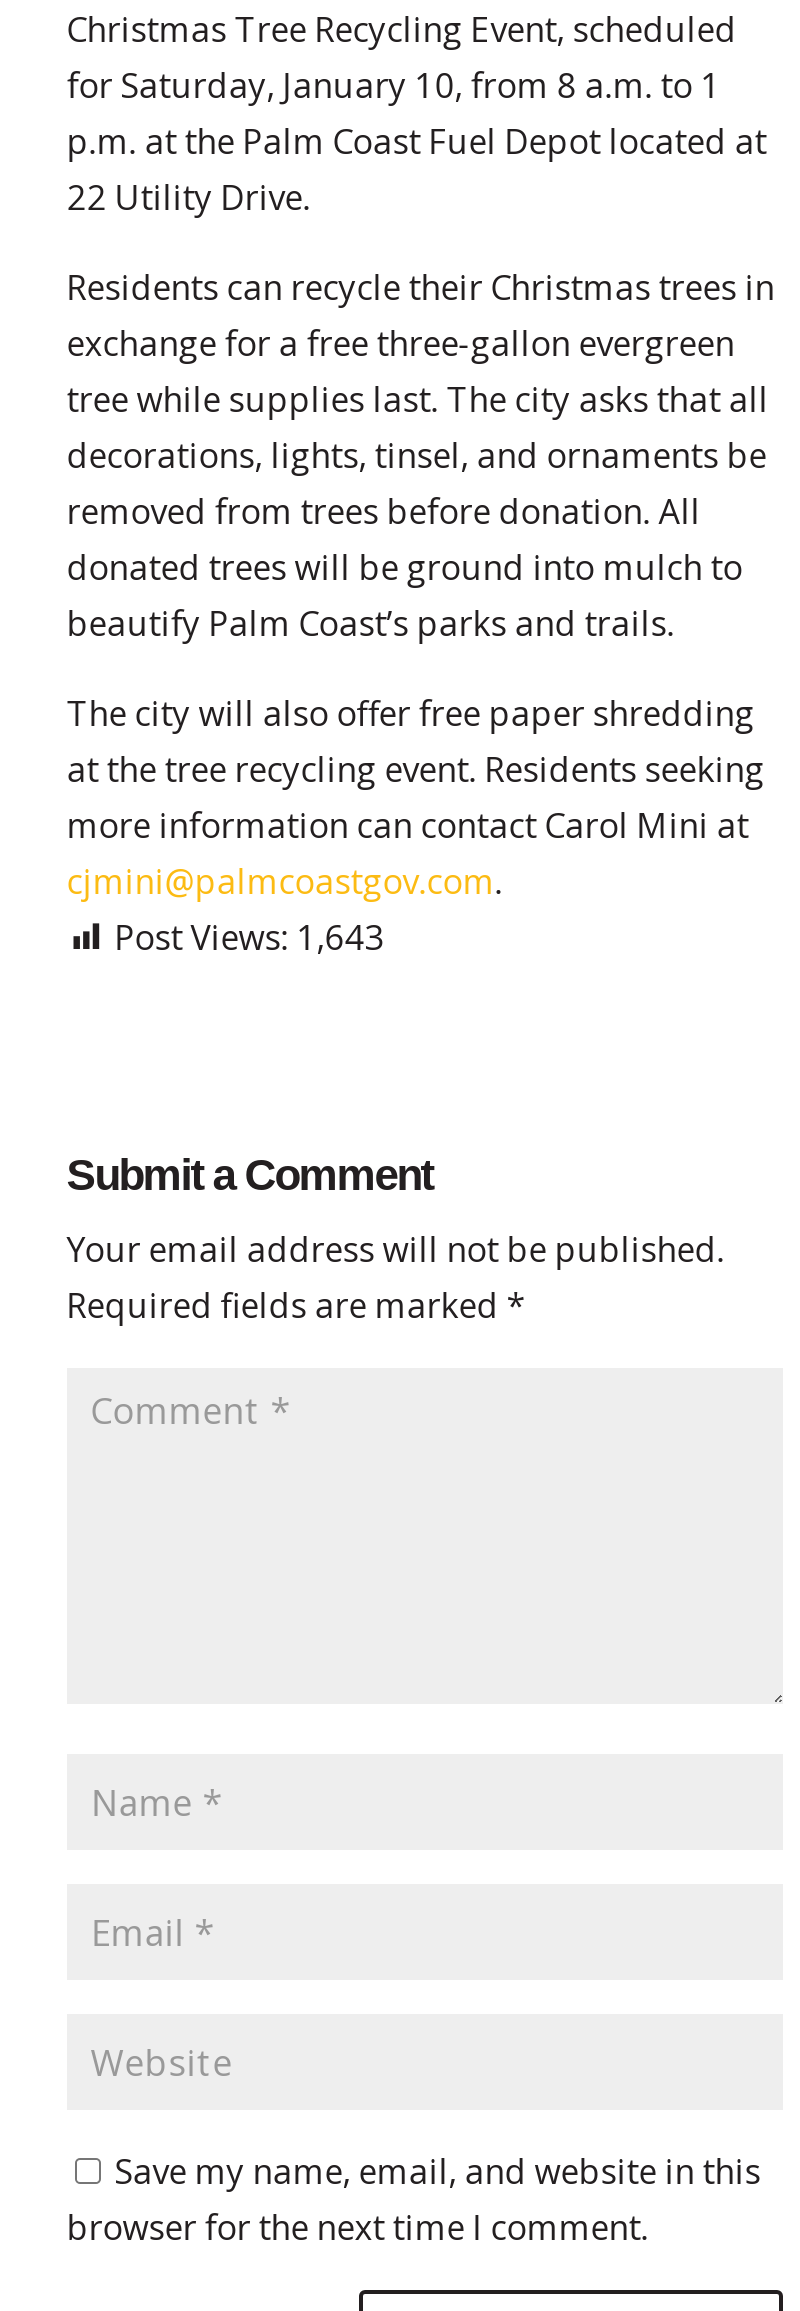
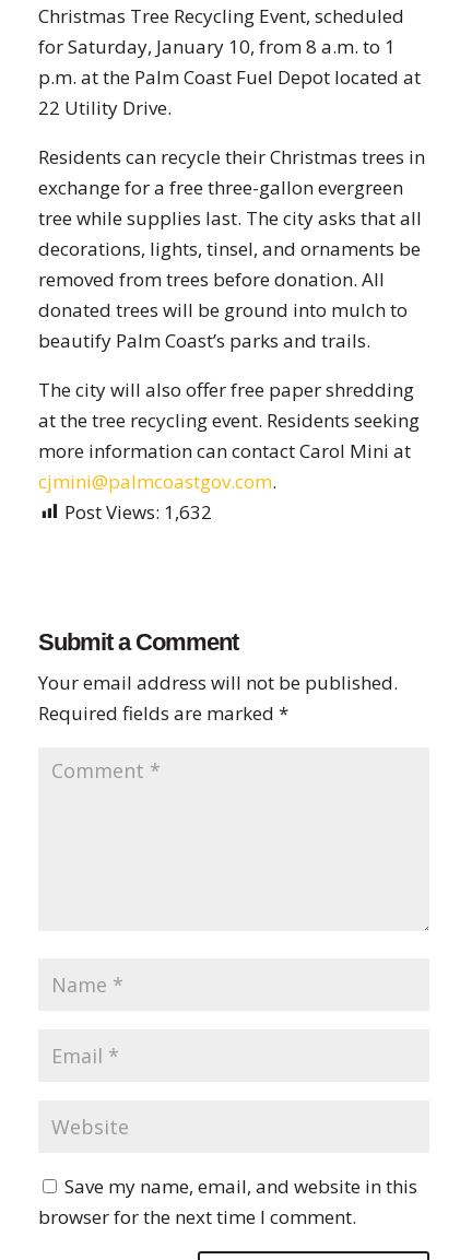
- Post Views: 1,643
+ Post Views: 1,632
